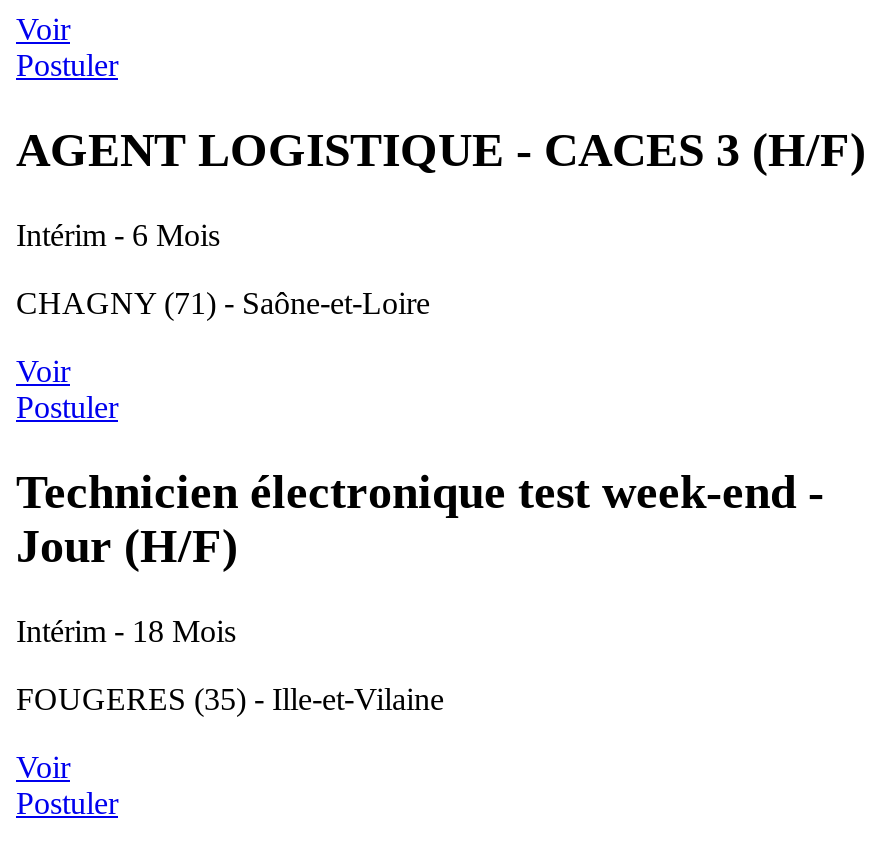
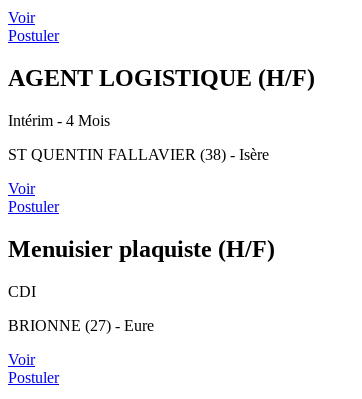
- AGENT LOGISTIQUE - CACES 3 (H/F)
+ AGENT LOGISTIQUE (H/F)

- Intérim - 6 Mois
+ Intérim - 4 Mois

- CHAGNY (71) - Saône-et-Loire
+ ST QUENTIN FALLAVIER (38) - Isère

- Technicien électronique test week-end -
- Jour (H/F)
+ Menuisier plaquiste (H/F)

- Intérim - 18 Mois
+ CDI

- FOUGERES (35) - Ille-et-Vilaine
+ BRIONNE (27) - Eure
